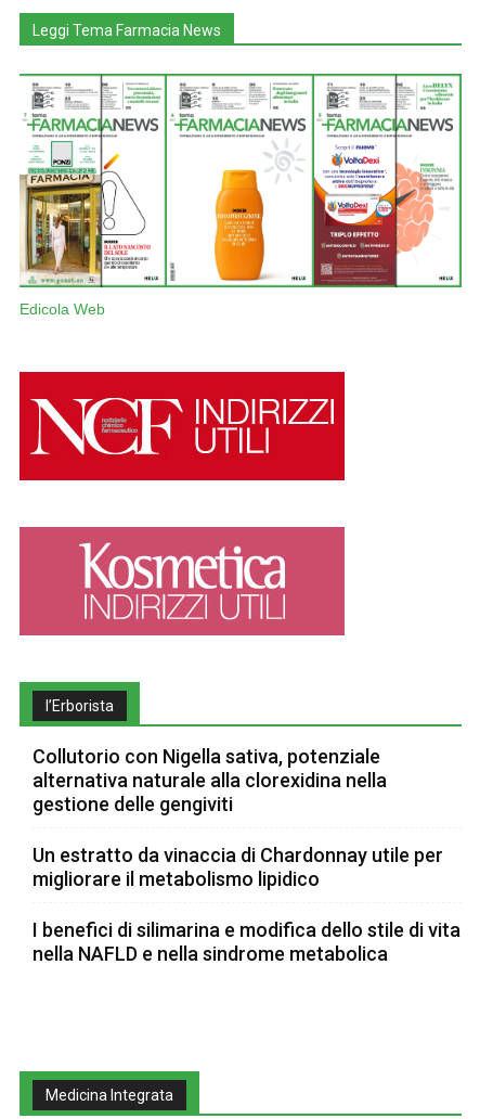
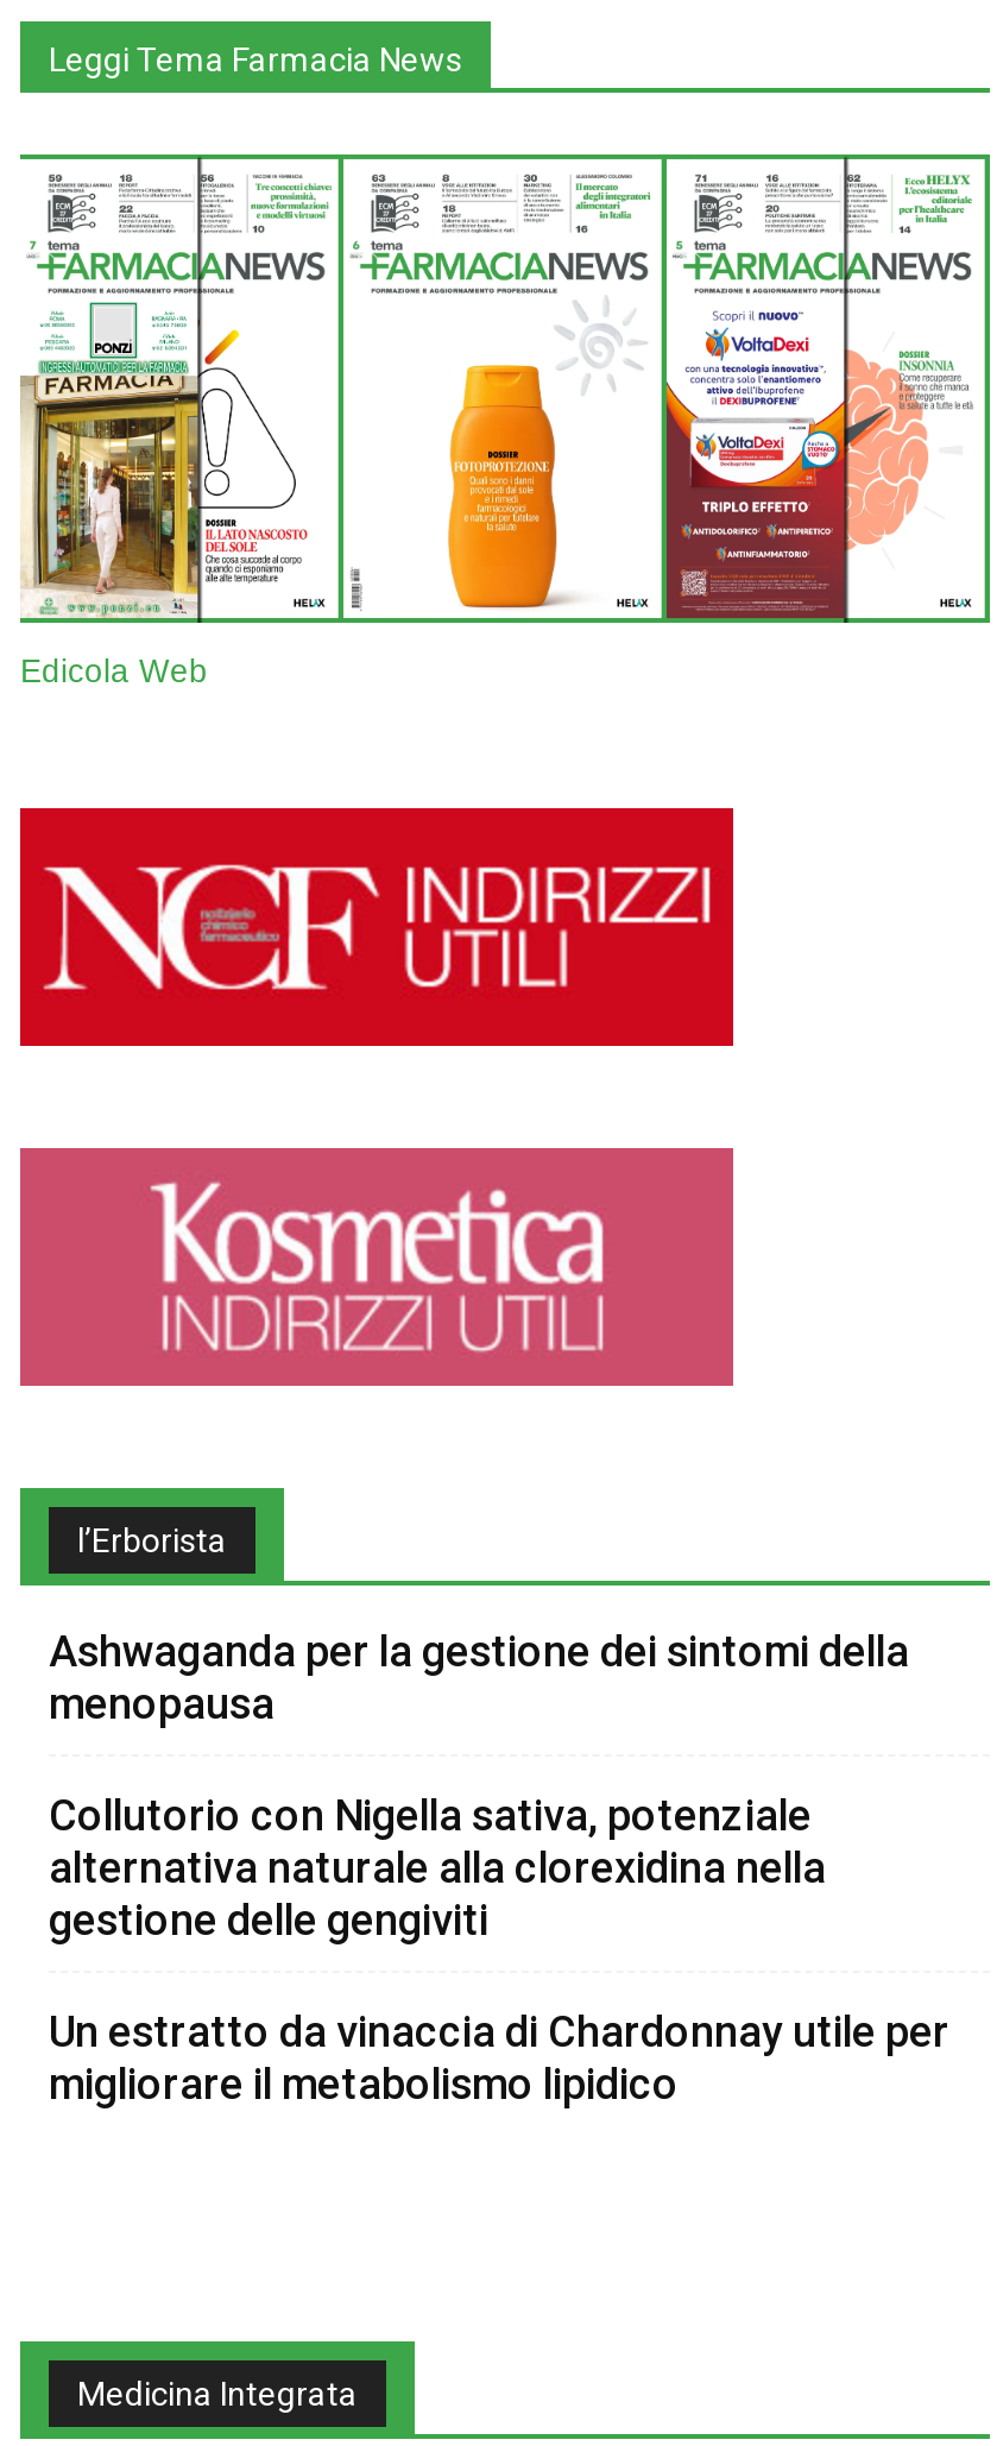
+ Ashwaganda per la gestione dei sintomi della
+ menopausa

moved down: Collutorio con Nigella sativa, potenziale | alternativa naturale alla clorexidina nella | gestione delle gengiviti | Un estratto da vinaccia di Chardonnay utile per | migliorare il metabolismo lipidico

- I benefici di silimarina e modifica dello stile di vita
- nella NAFLD e nella sindrome metabolica
